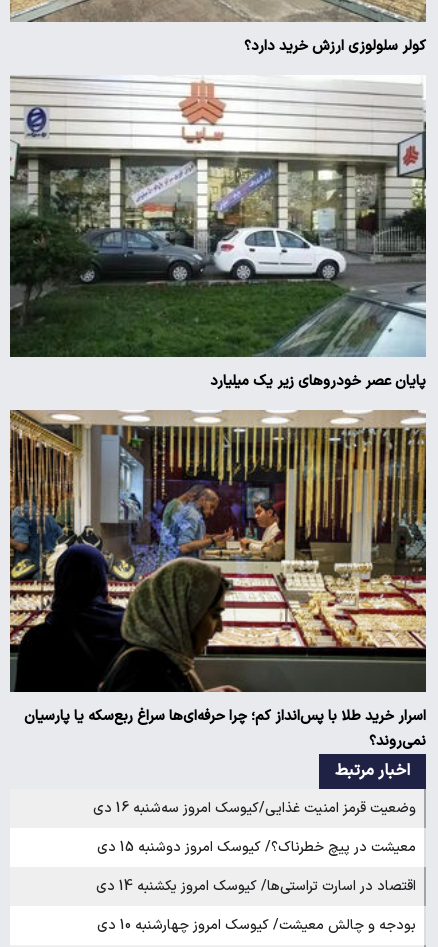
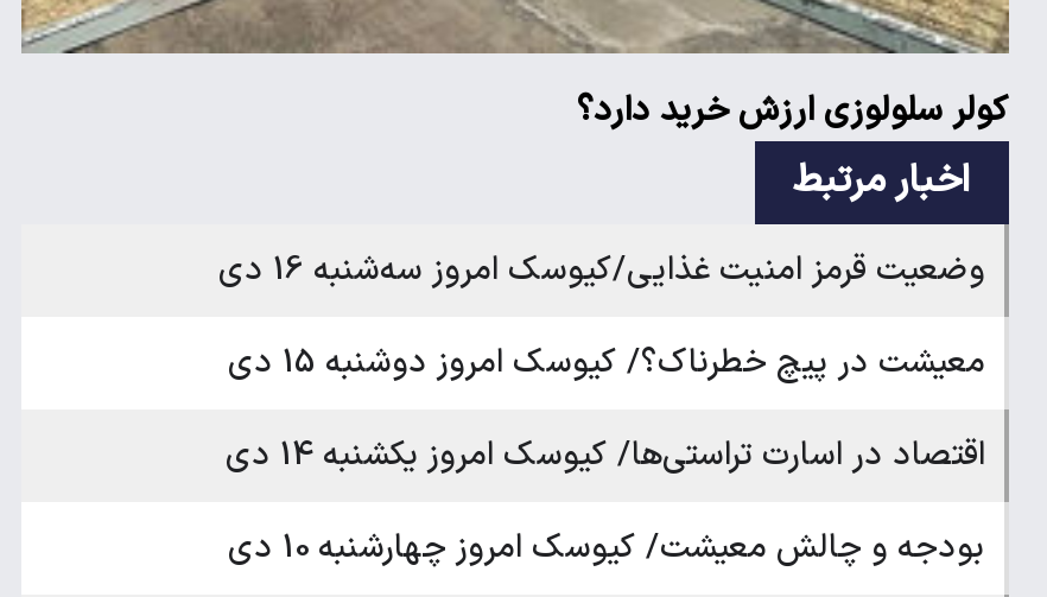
- [image]
- پایان عصر خودروهای زیر یک میلیارد

- [image]
- اسرار خرید طلا با پس‌انداز کم؛ چرا حرفه‌ای‌ها سراغ ربع‌سکه یا پارسیان
- نمی‌روند؟
